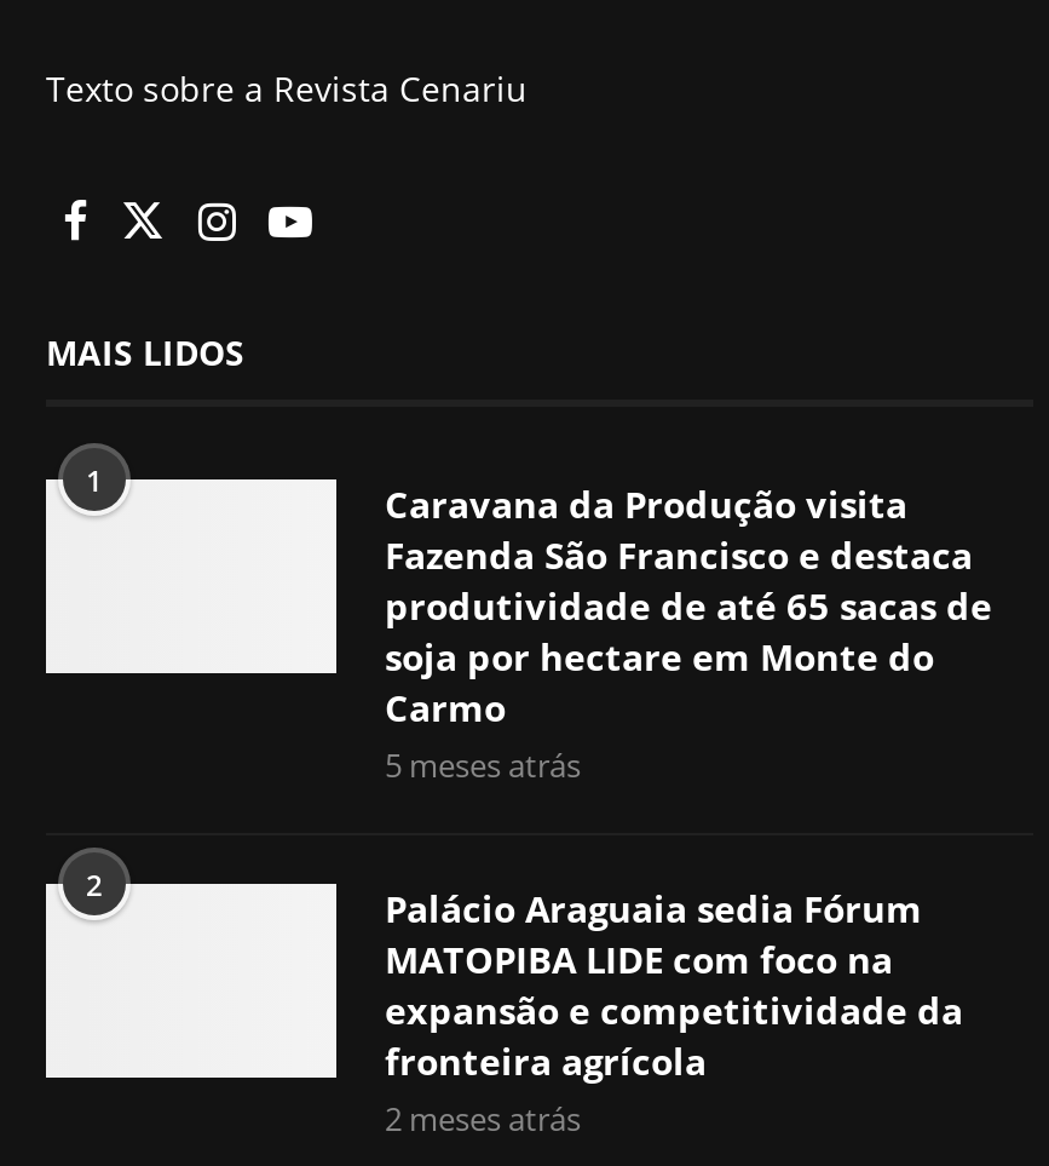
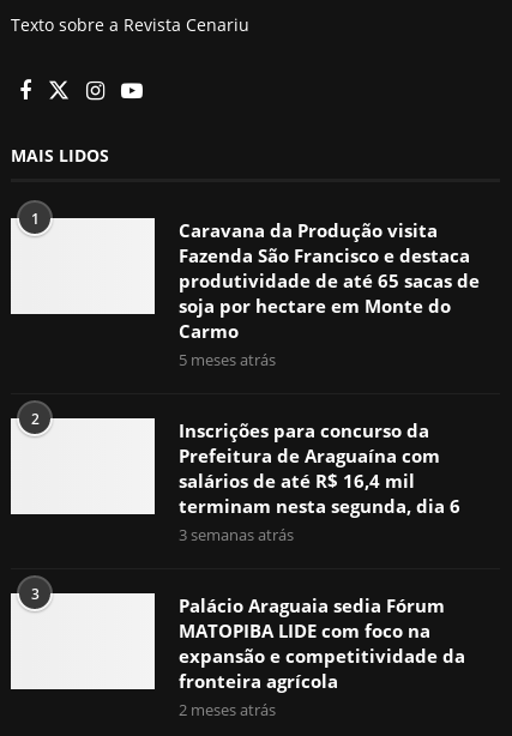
+ Inscrições para concurso da
+ Prefeitura de Araguaína com
+ salários de até R$ 16,4 mil
+ terminam nesta segunda, dia 6
+ 3 semanas atrás
+ 3
